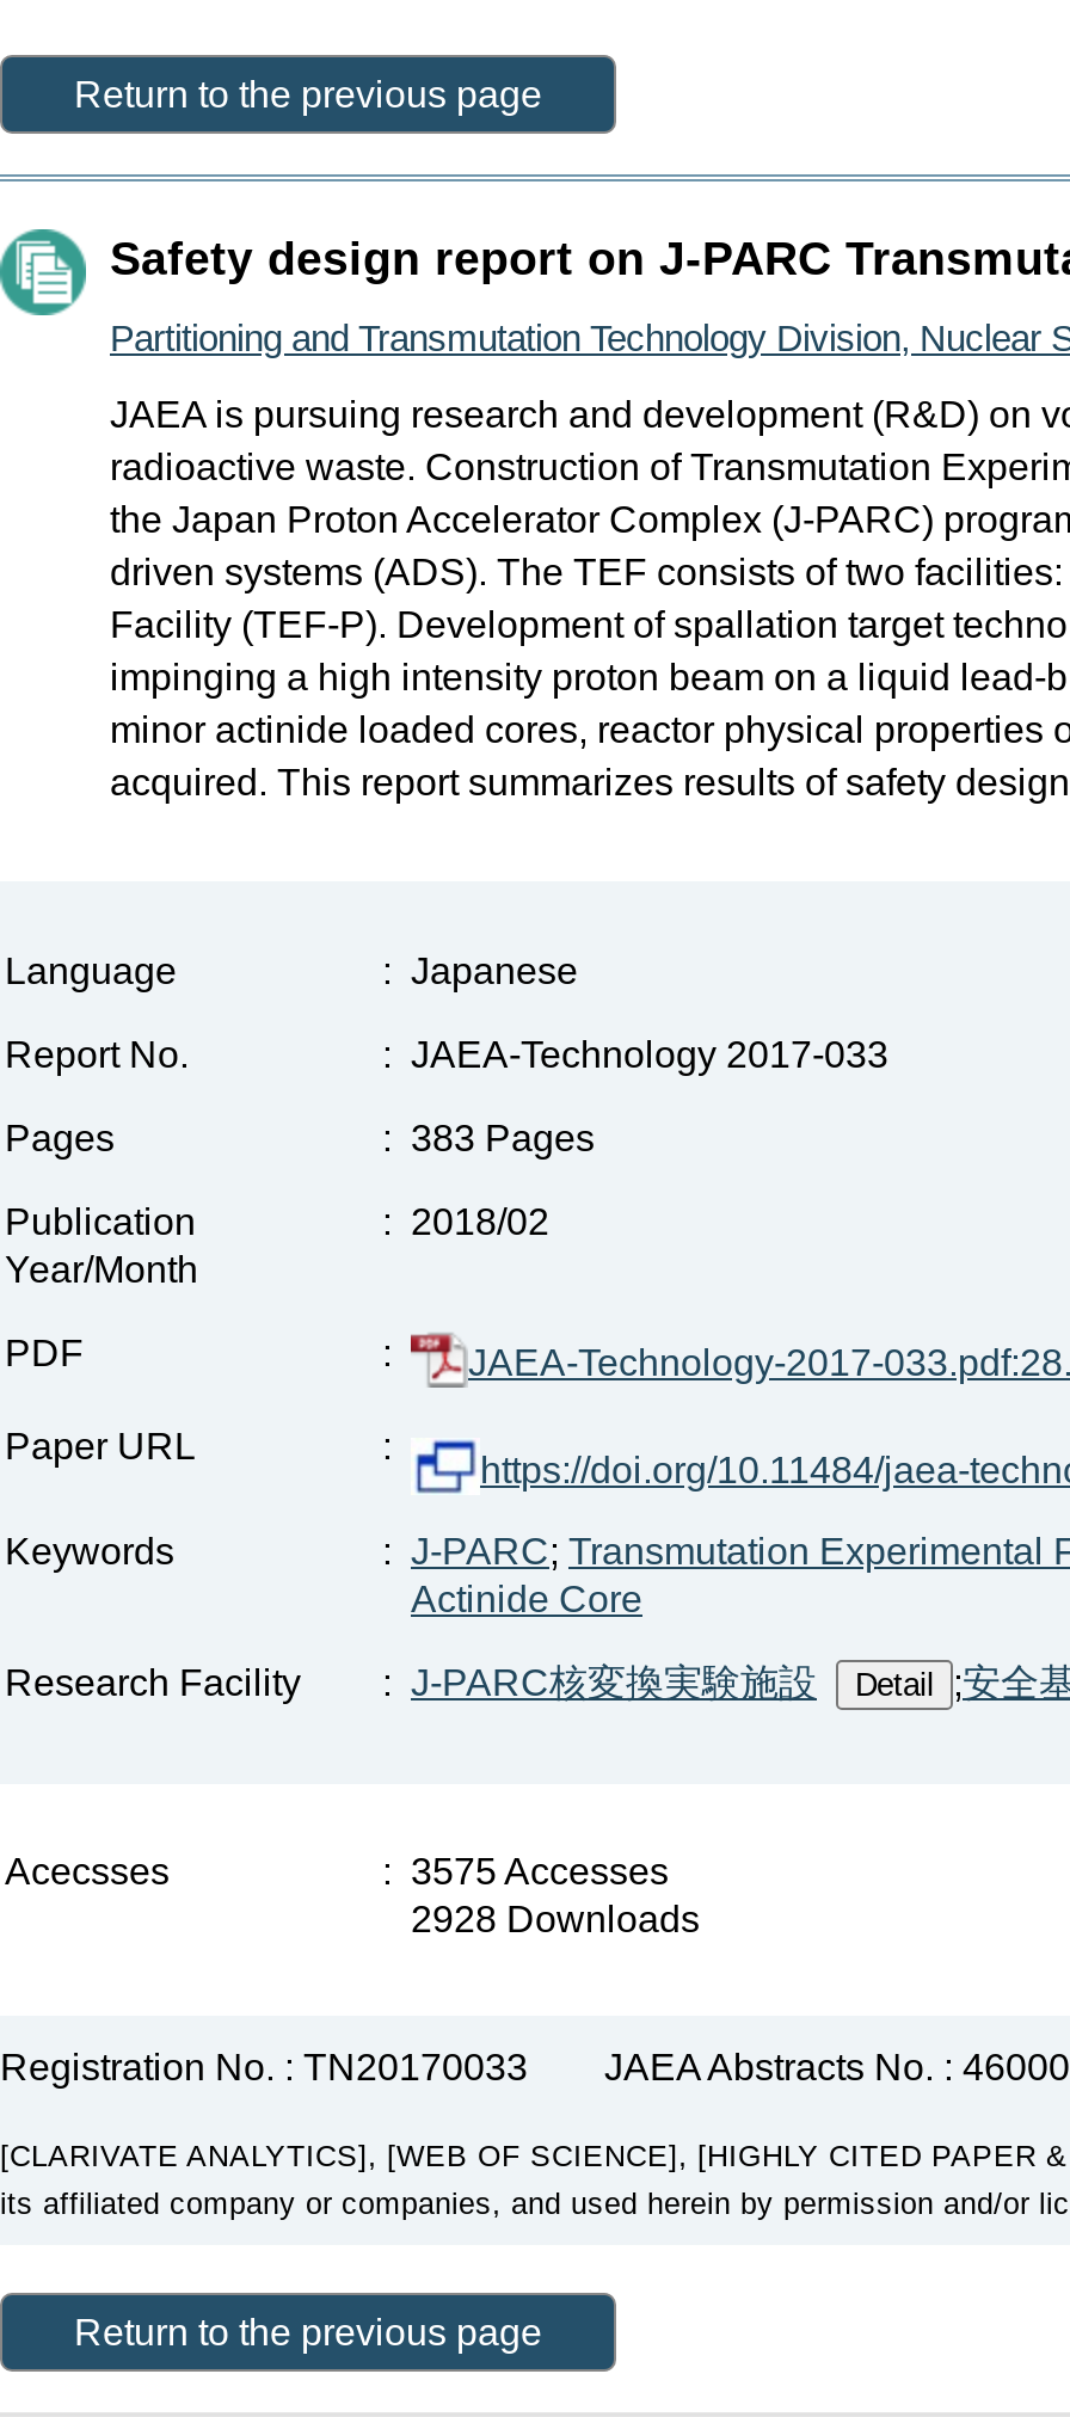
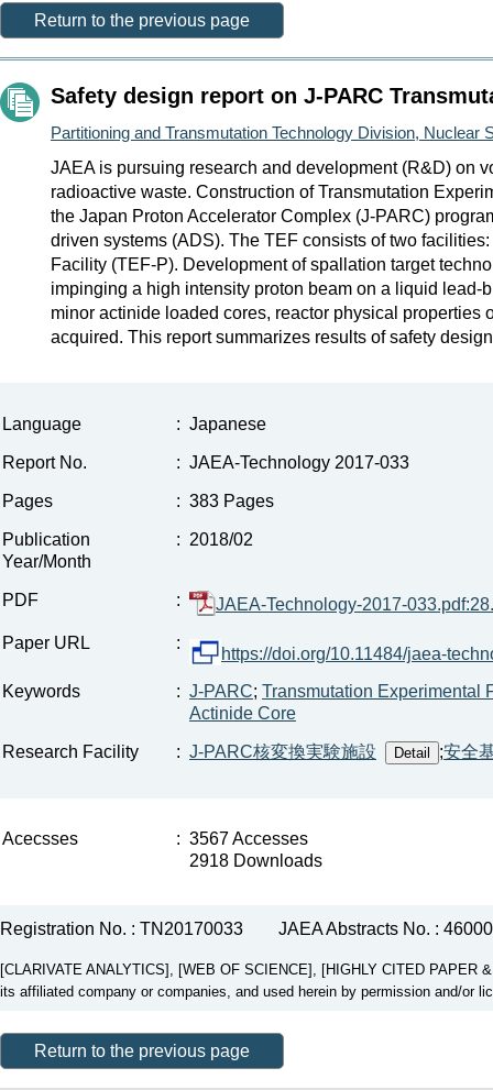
- : 3575 Accesses
+ : 3567 Accesses

- 2928 Downloads
+ 2918 Downloads
